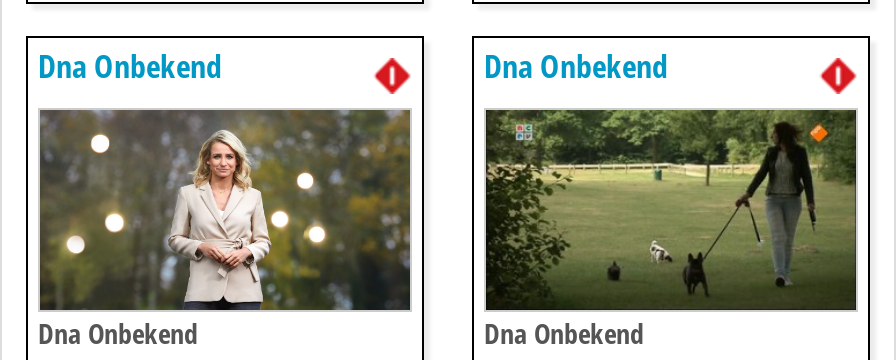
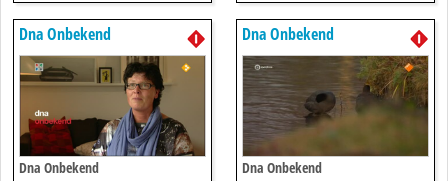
- [image]
+ [image]

- [image]
+ [image]
